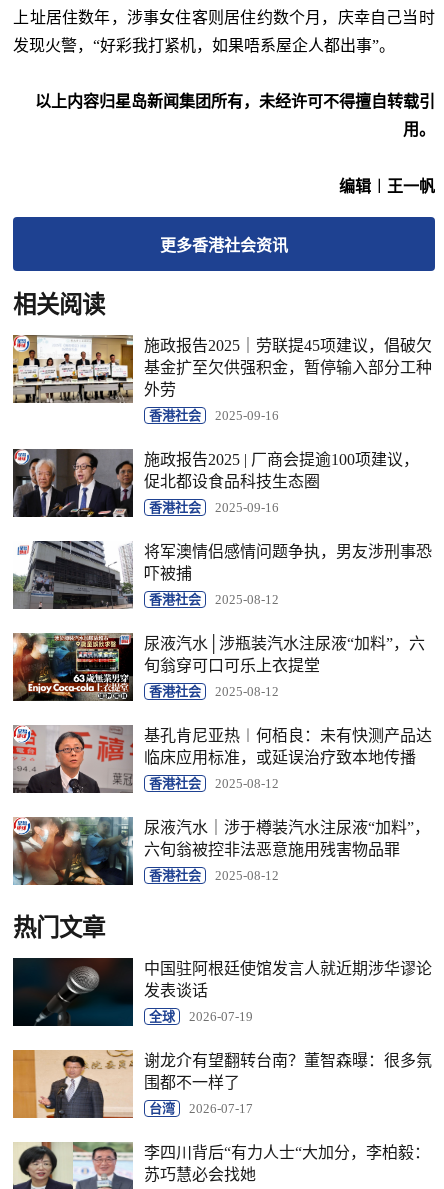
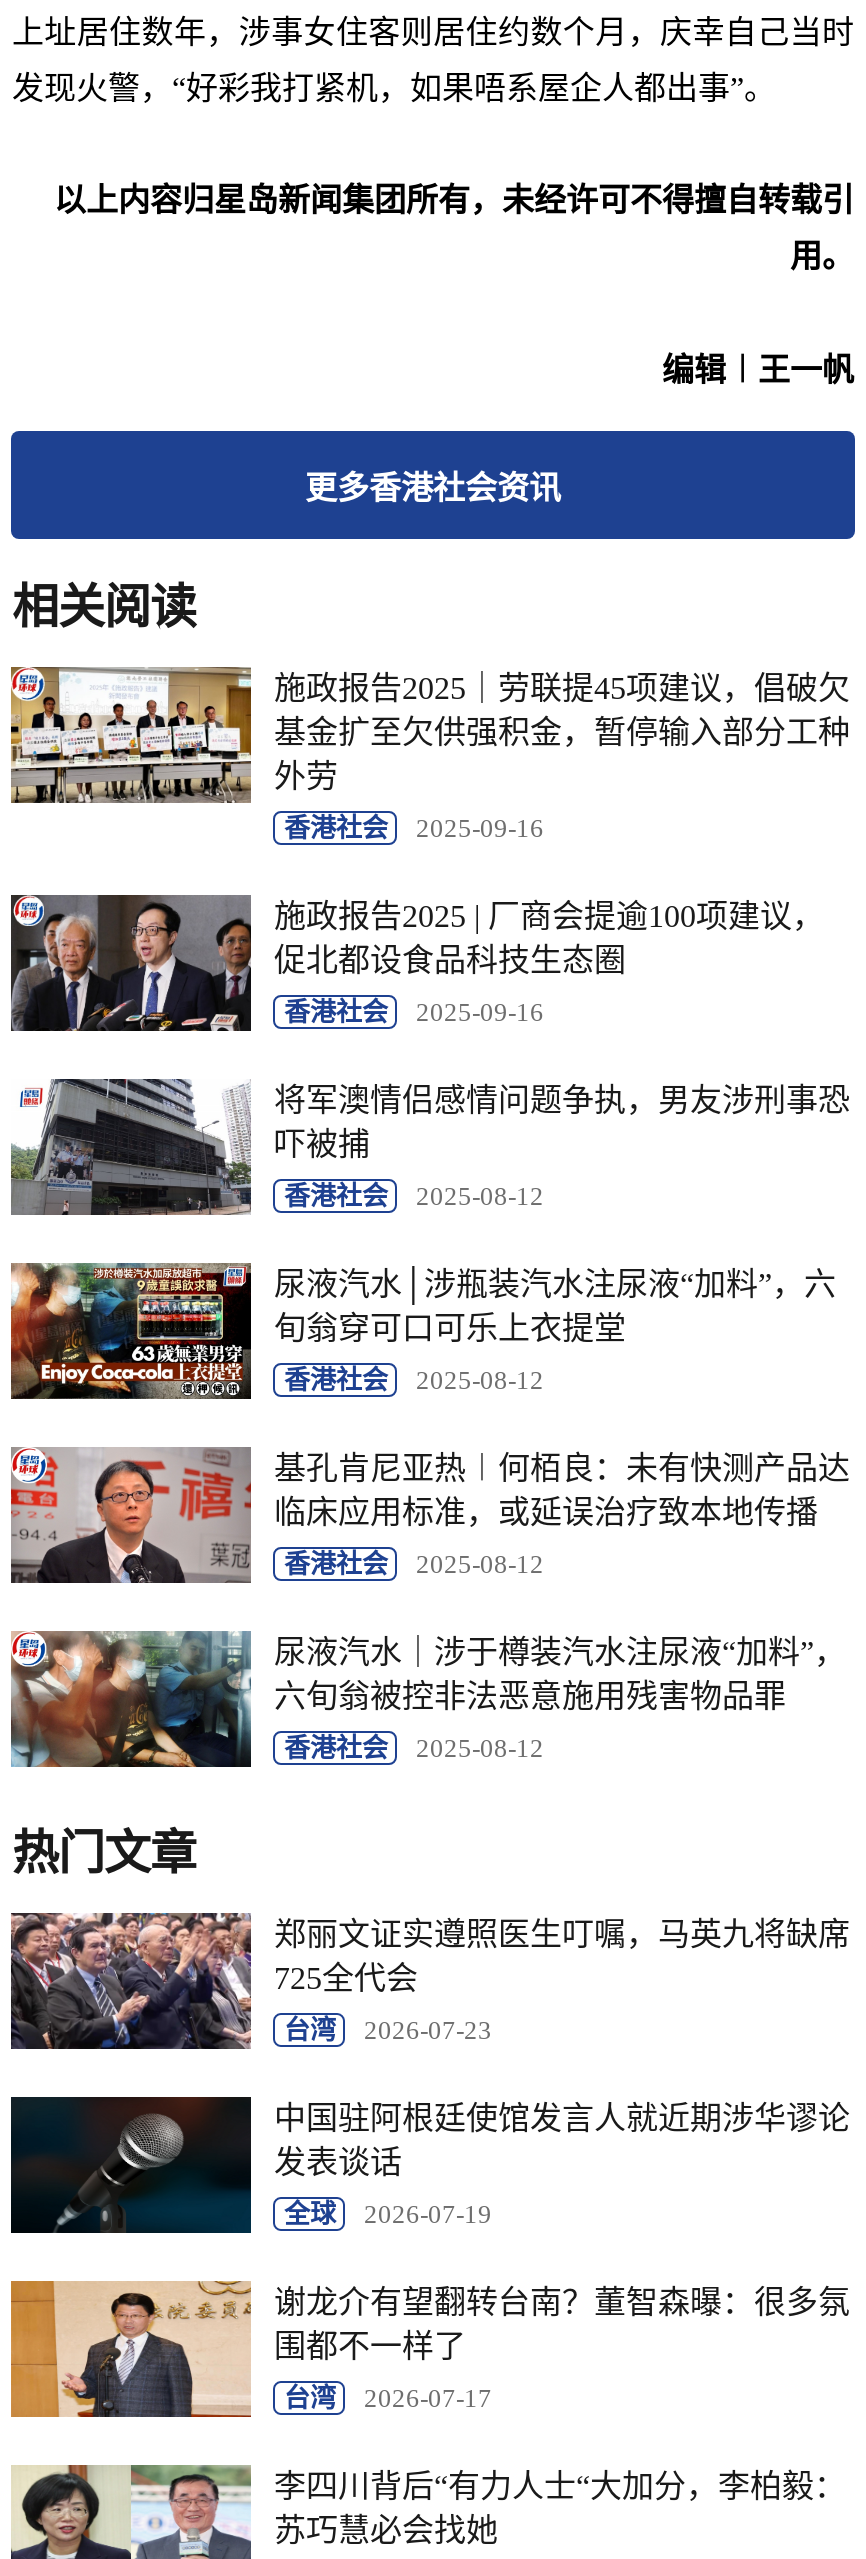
+ [image]
+ 郑丽文证实遵照医生叮嘱，马英九将缺席
+ 725全代会
+ 台湾
+ 2026-07-23
